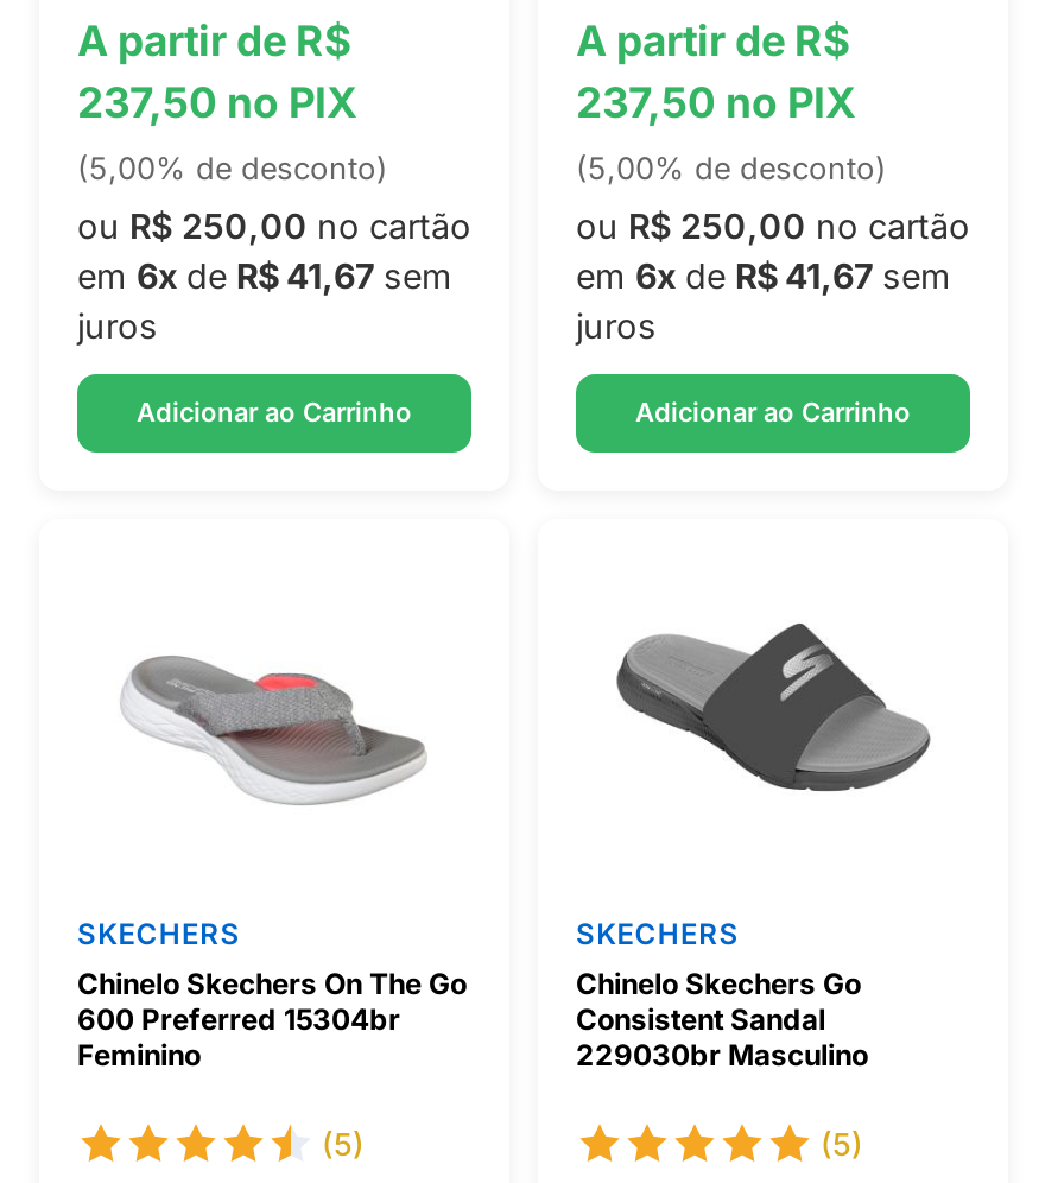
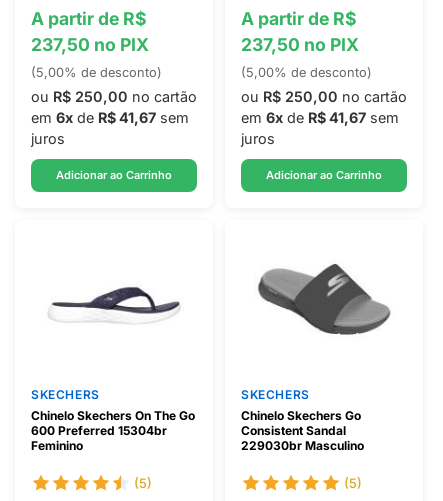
- [image]
+ [image]
